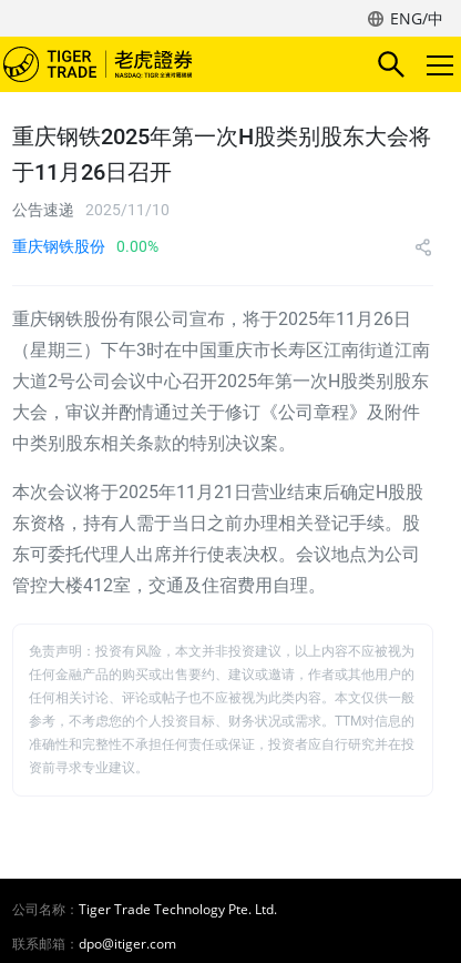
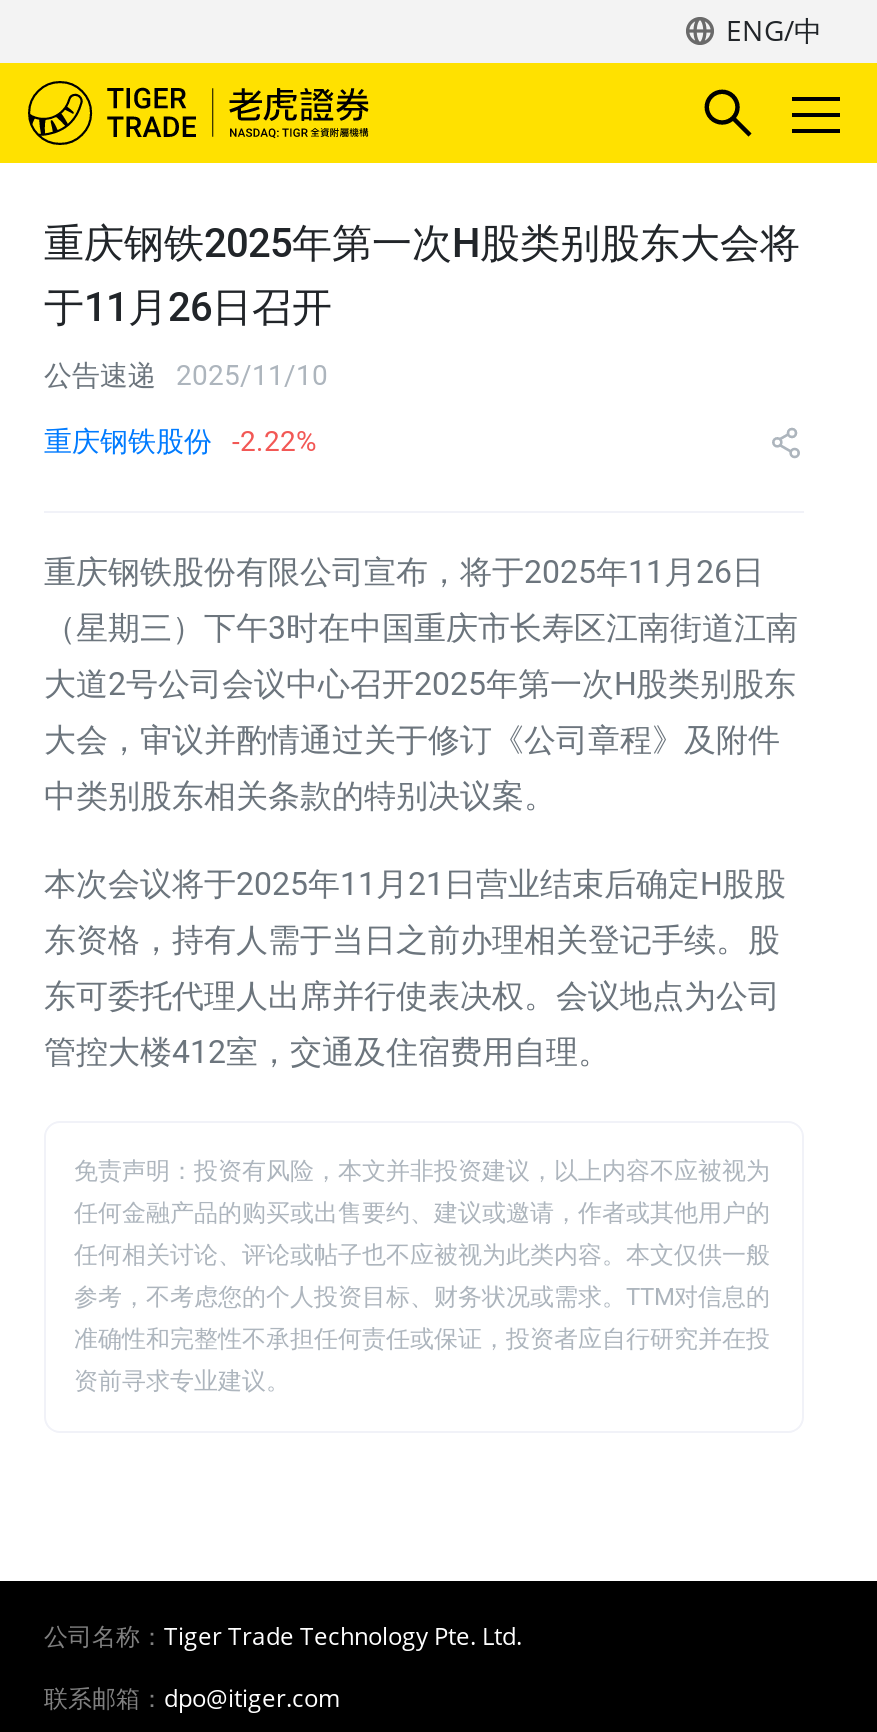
- 重庆钢铁股份 0.00%
+ 重庆钢铁股份 -2.22%
